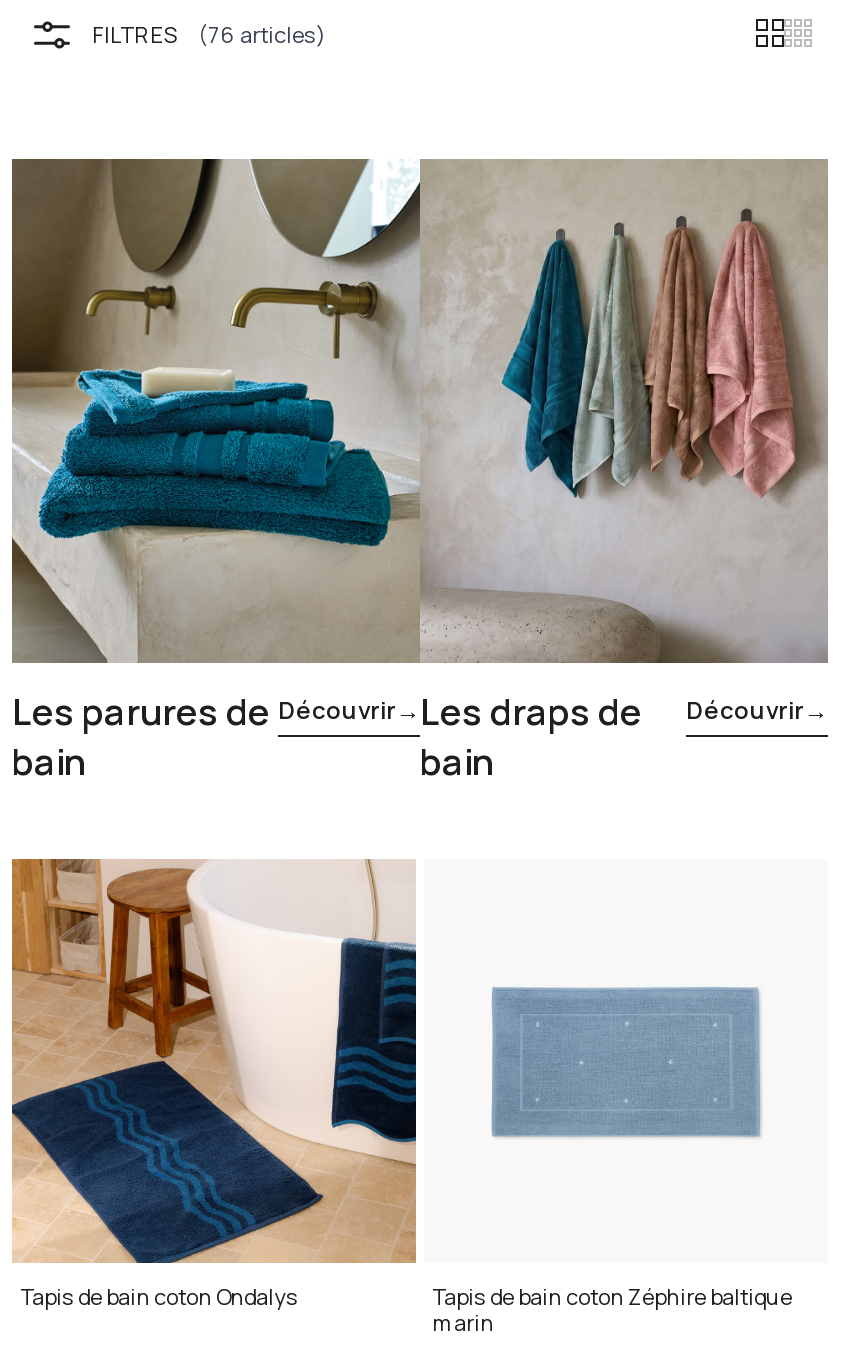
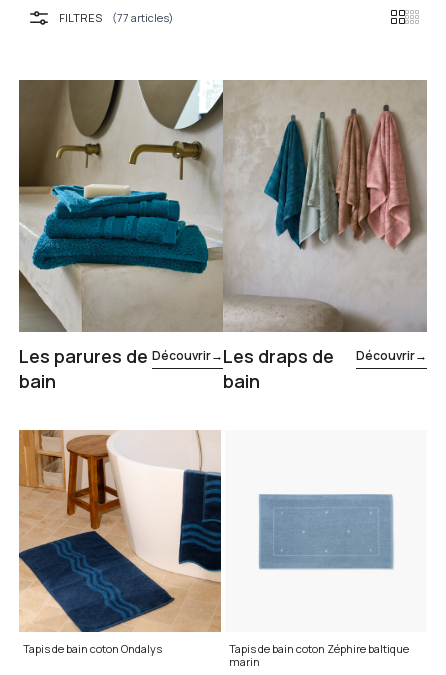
- FILTRES (76 articles)
+ FILTRES (77 articles)
